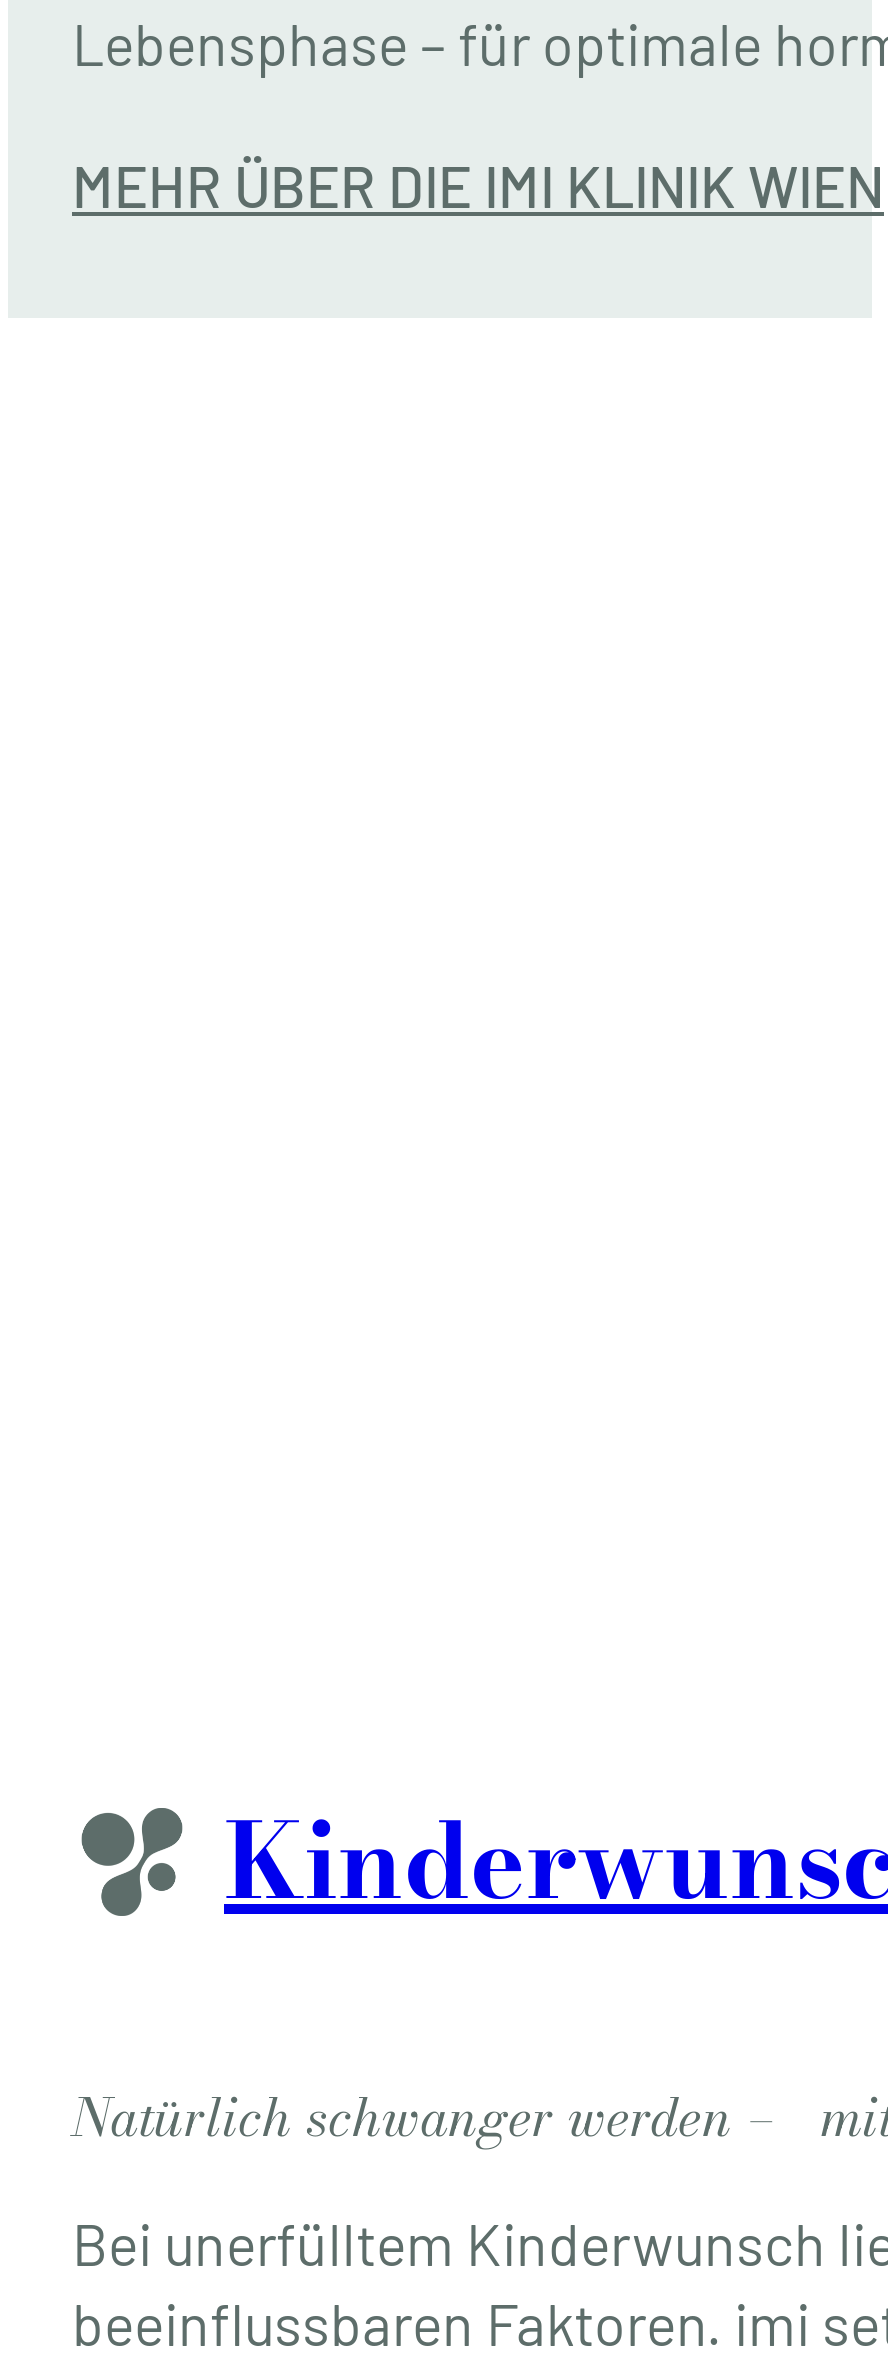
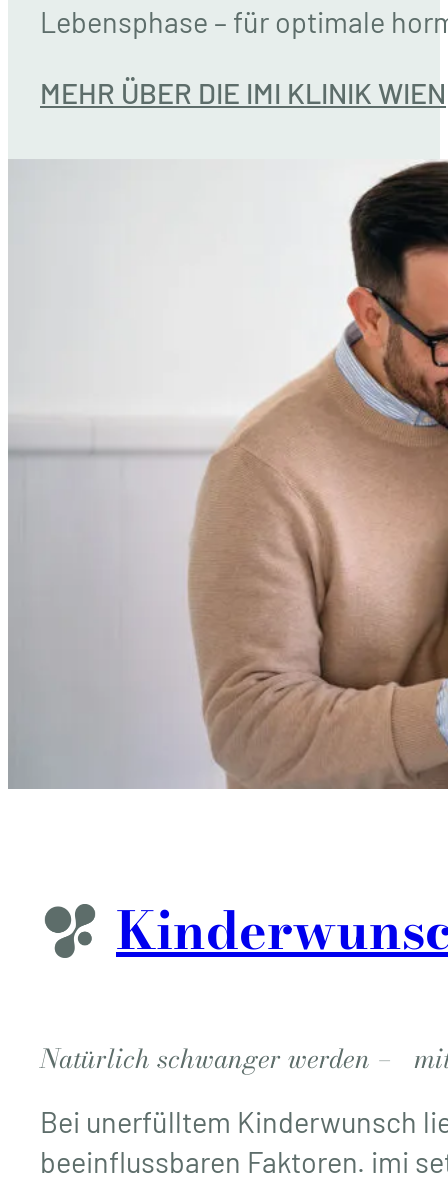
+ [image]
